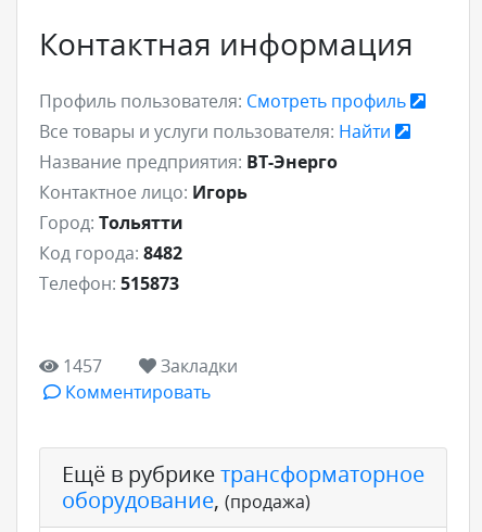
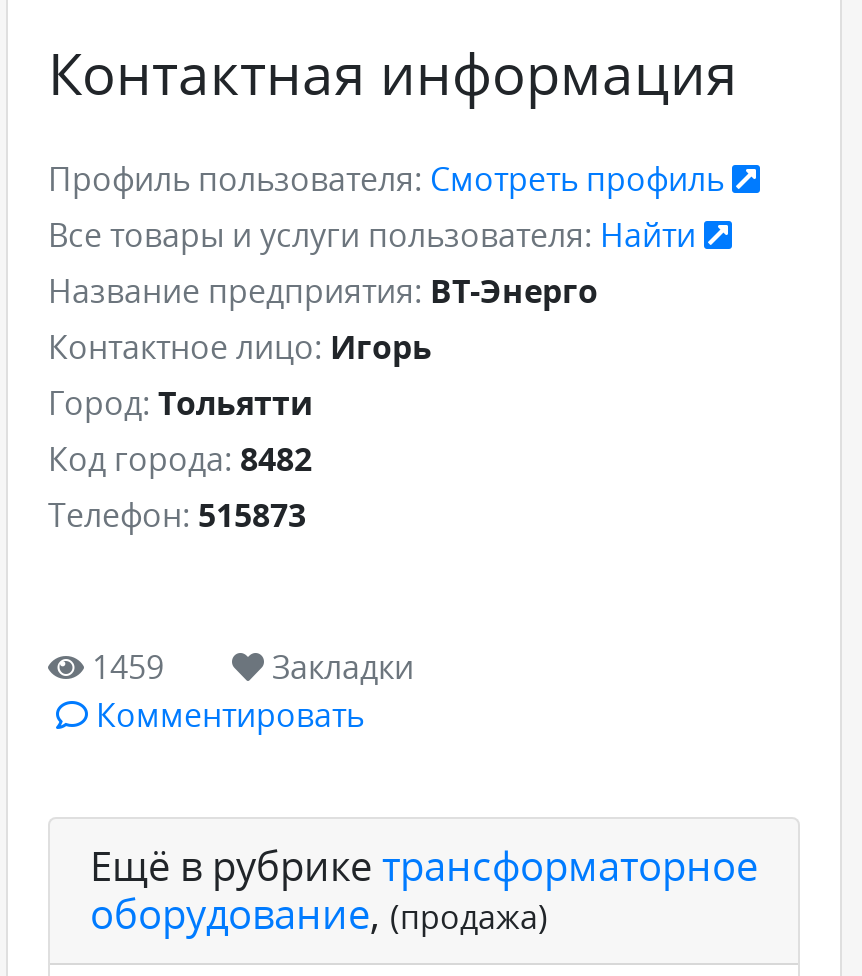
- 1457
+ 1459
